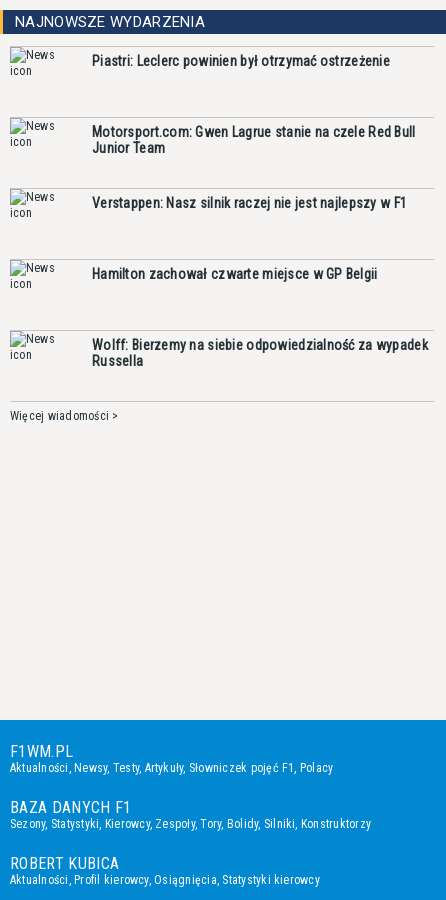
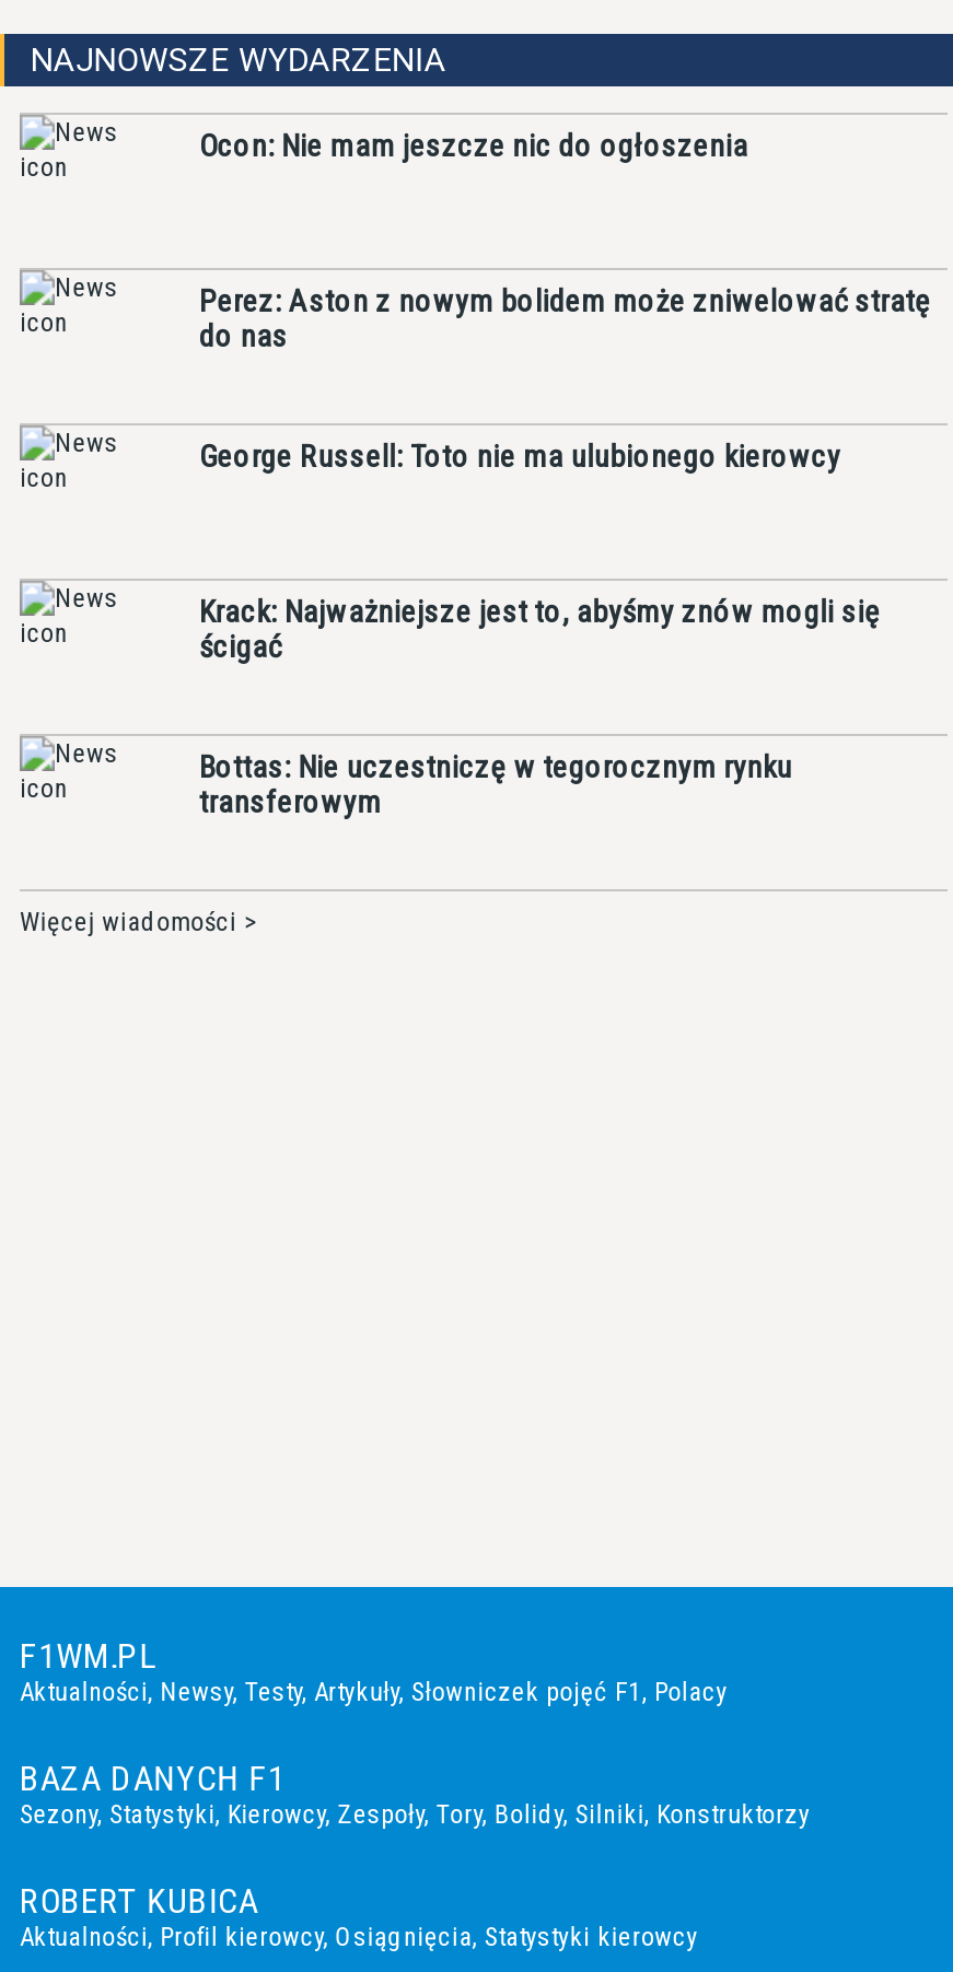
- Piastri: Leclerc powinien był otrzymać ostrzeżenie
+ Ocon: Nie mam jeszcze nic do ogłoszenia

- Motorsport.com: Gwen Lagrue stanie na czele Red Bull
- Junior Team
+ Perez: Aston z nowym bolidem może zniwelować stratę
+ do nas

- Verstappen: Nasz silnik raczej nie jest najlepszy w F1
+ George Russell: Toto nie ma ulubionego kierowcy

- Hamilton zachował czwarte miejsce w GP Belgii
+ Krack: Najważniejsze jest to, abyśmy znów mogli się
+ ścigać

- Wolff: Bierzemy na siebie odpowiedzialność za wypadek
- Russella
+ Bottas: Nie uczestniczę w tegorocznym rynku
+ transferowym
